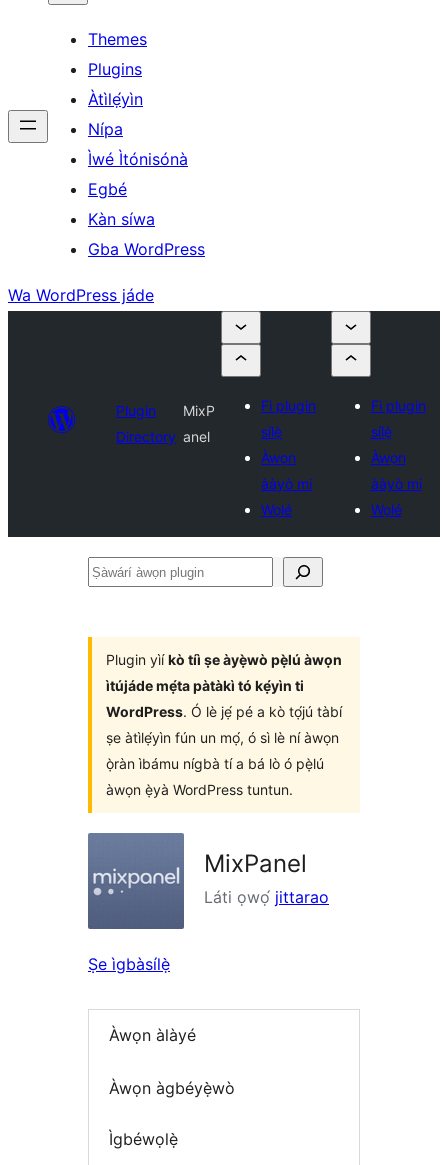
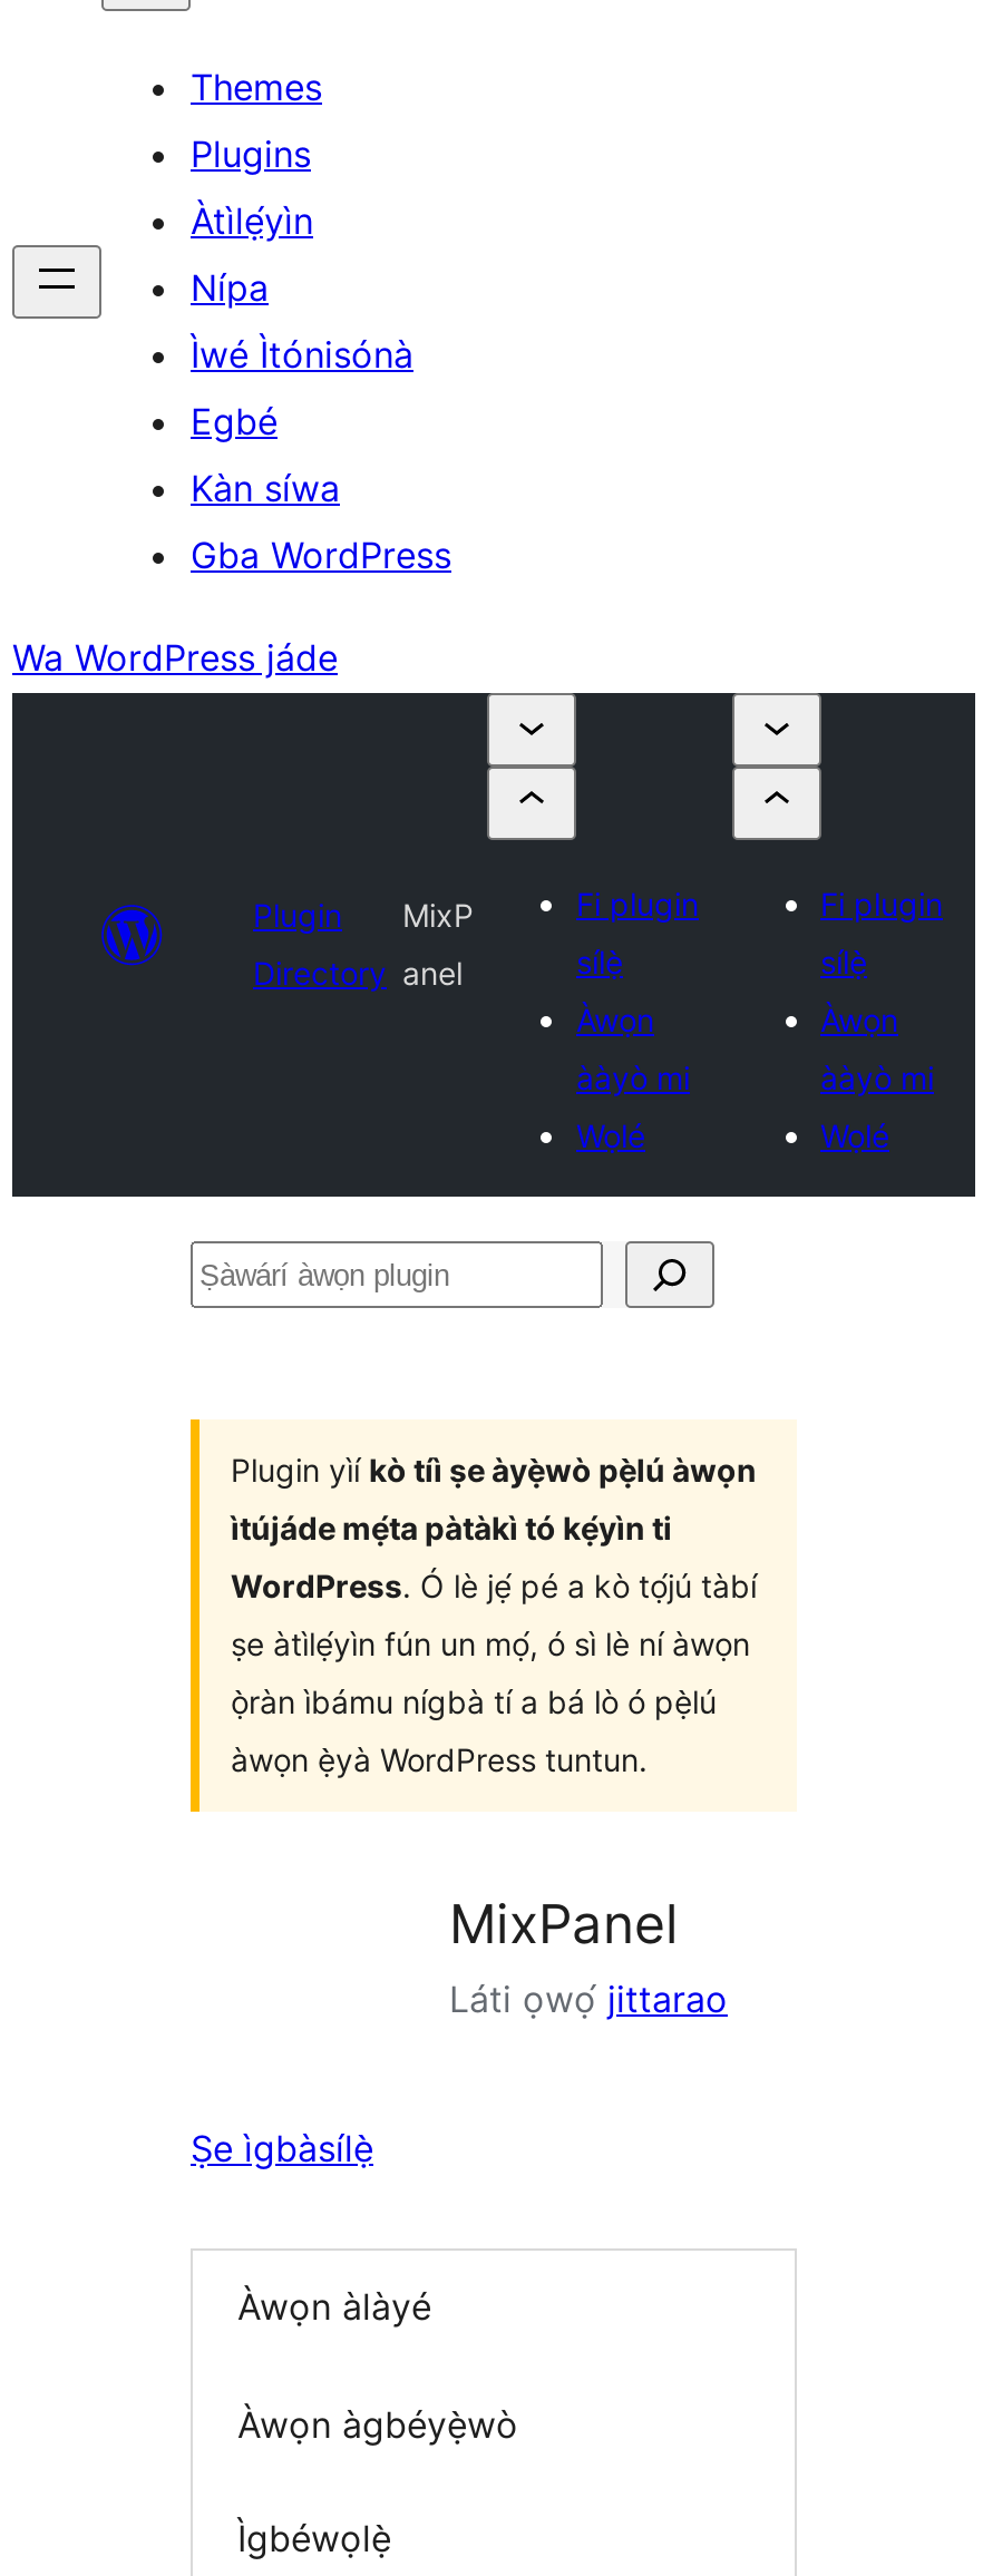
- [image]
